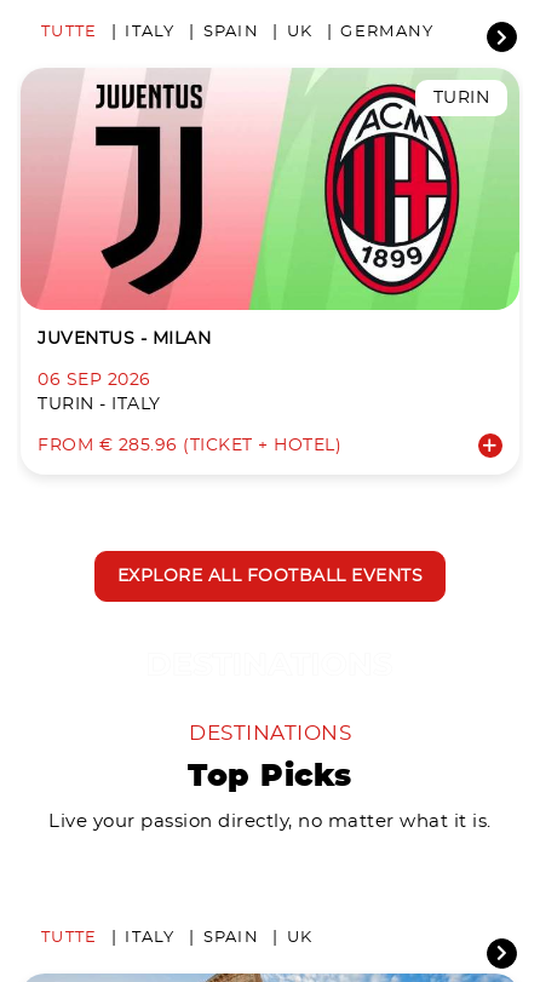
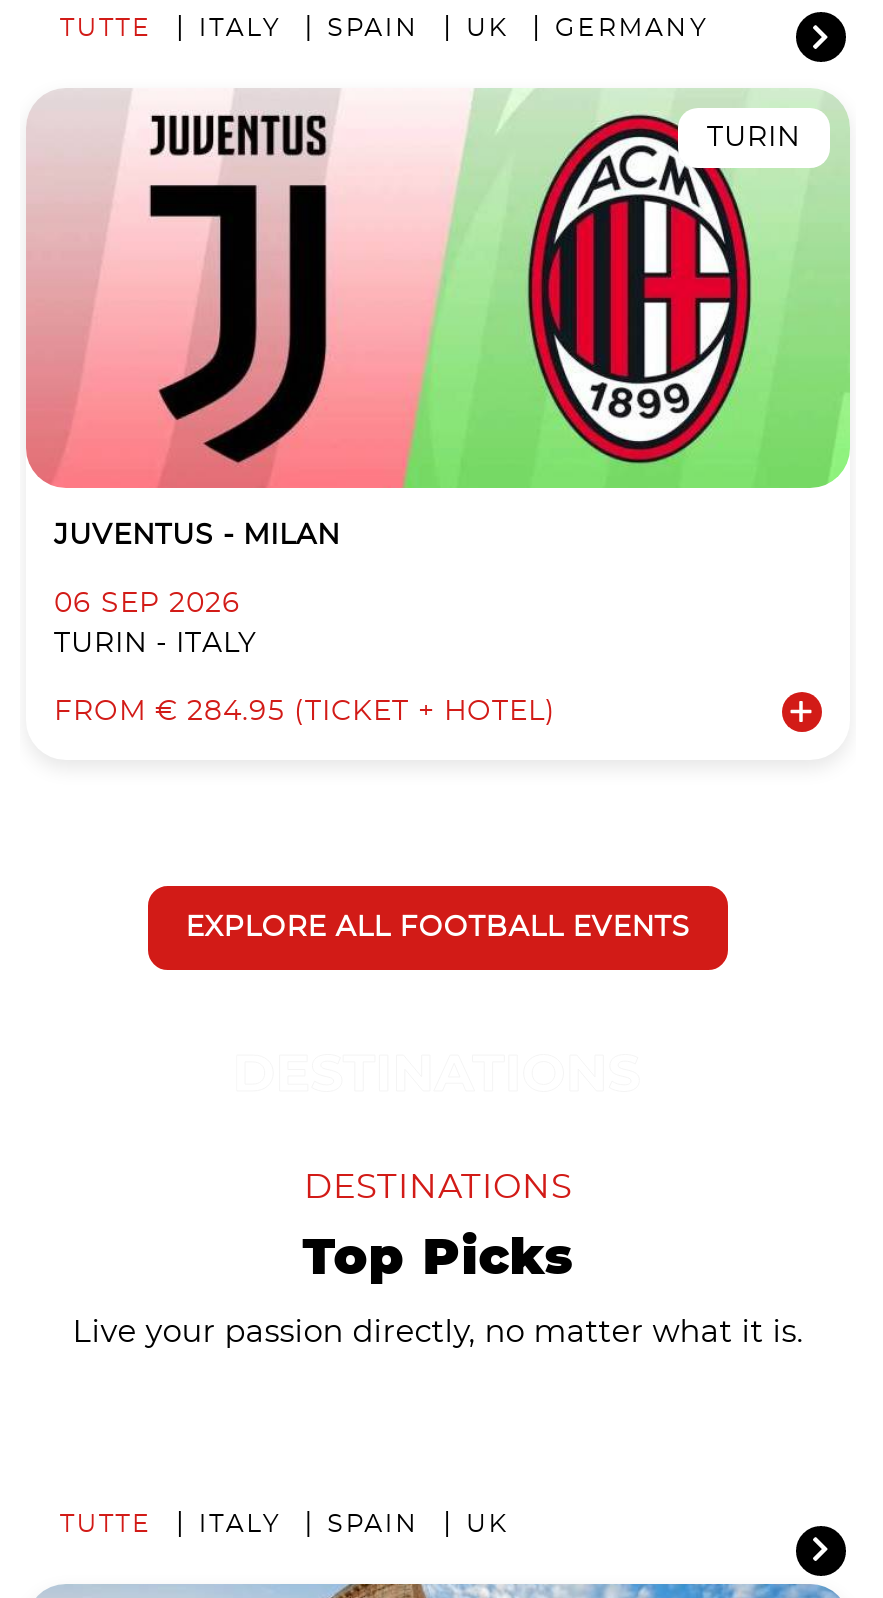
- FROM € 285.96 (TICKET + HOTEL)
+ FROM € 284.95 (TICKET + HOTEL)
